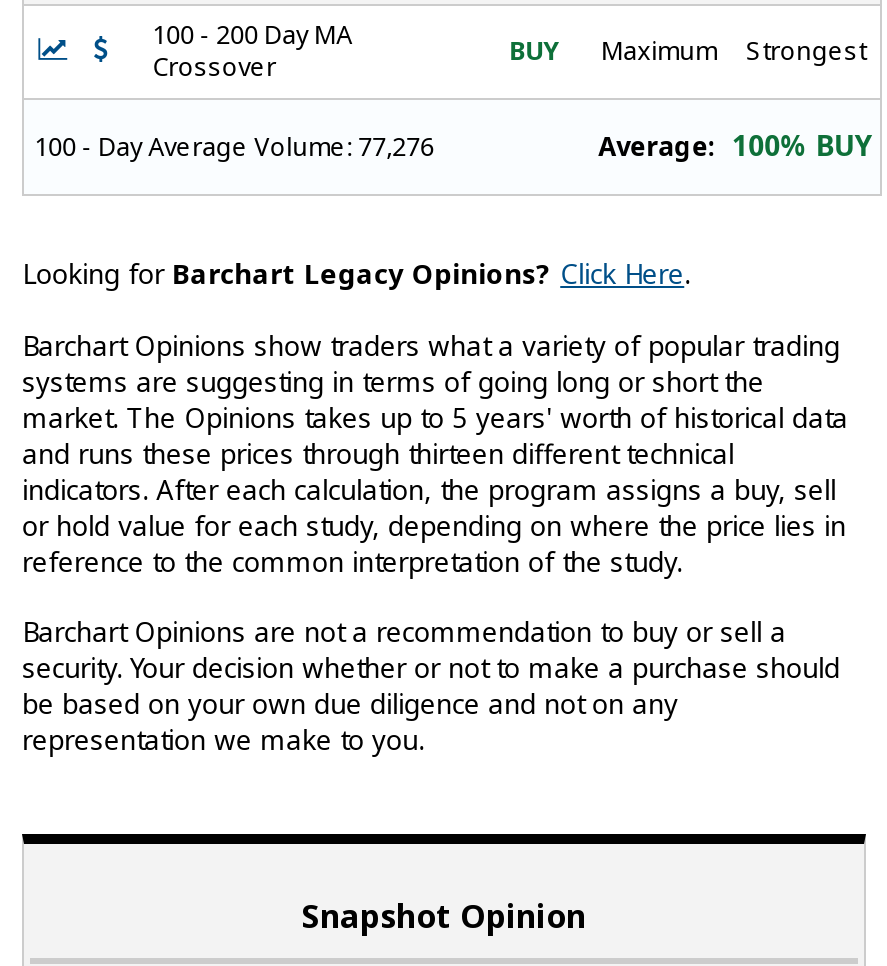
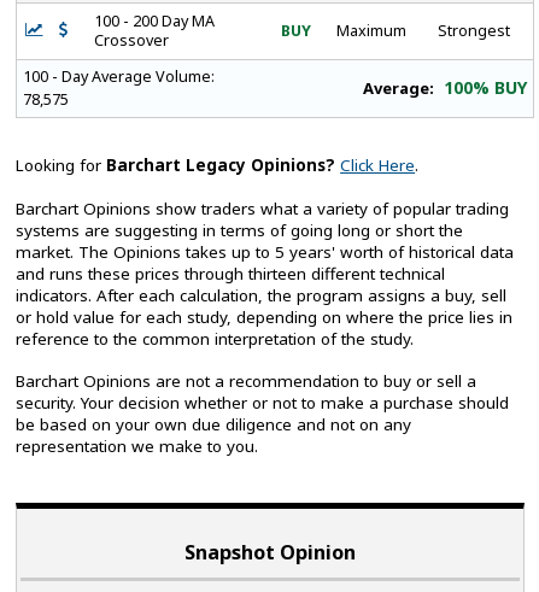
- 100 - Day Average Volume: 77,276
+ 100 - Day Average Volume:
+ 78,575
